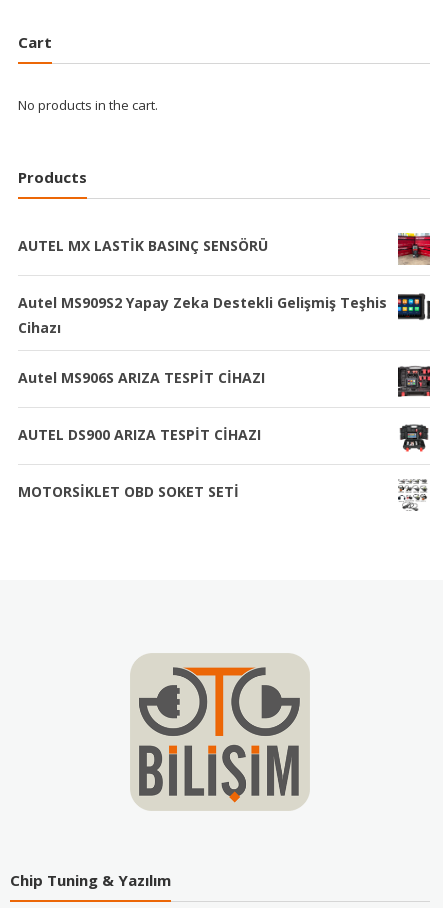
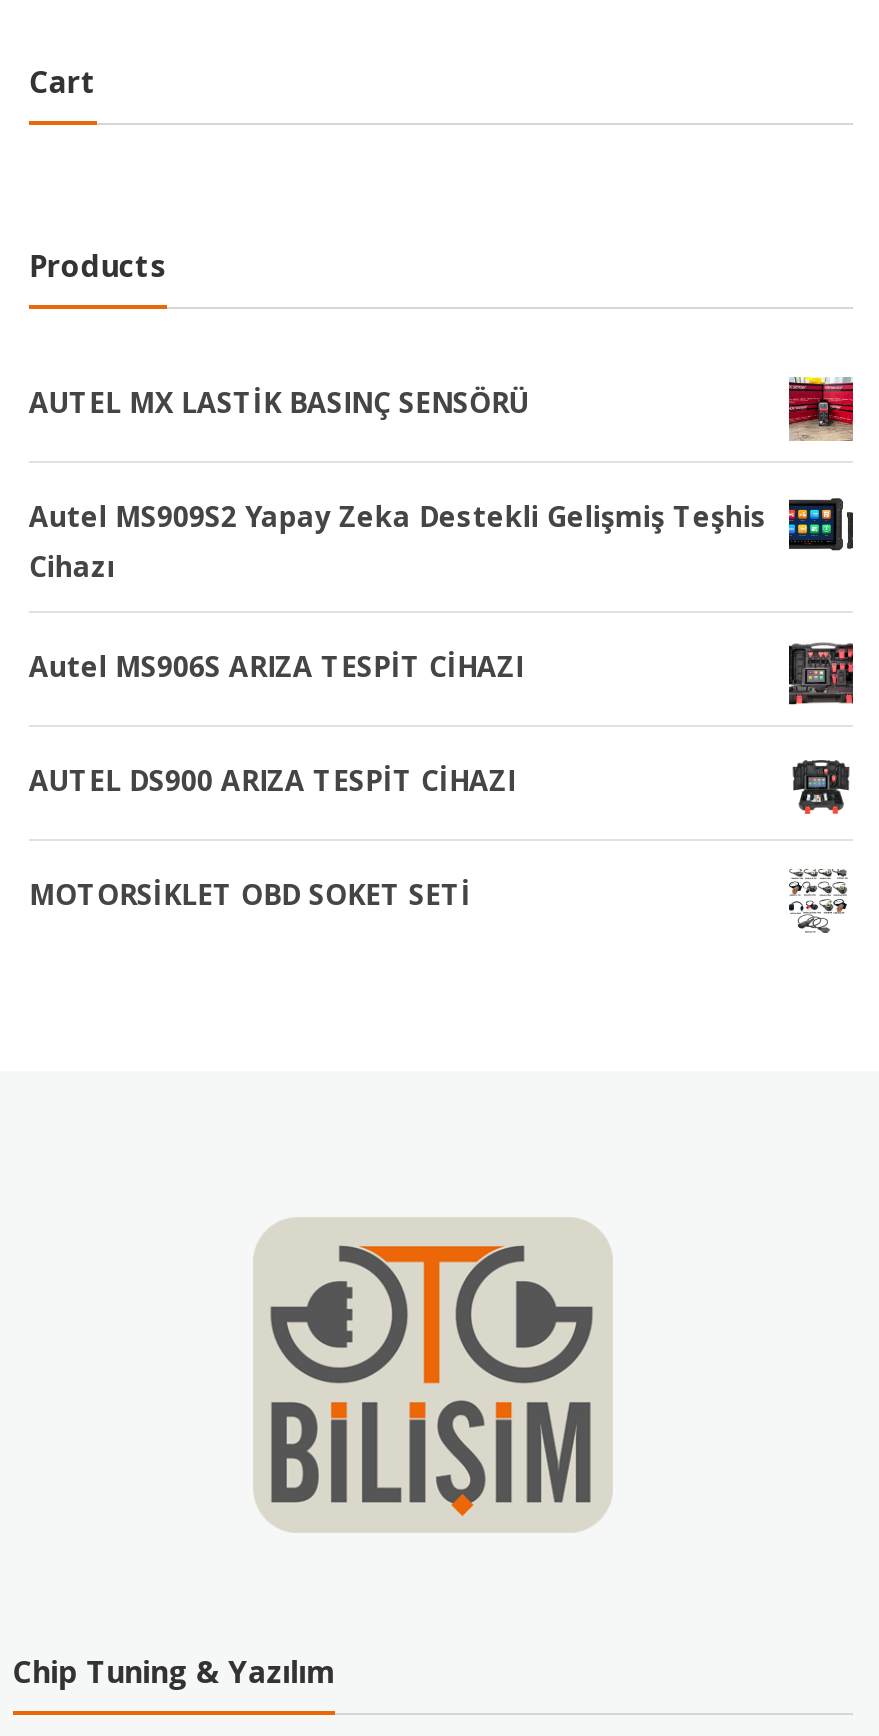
- No products in the cart.
